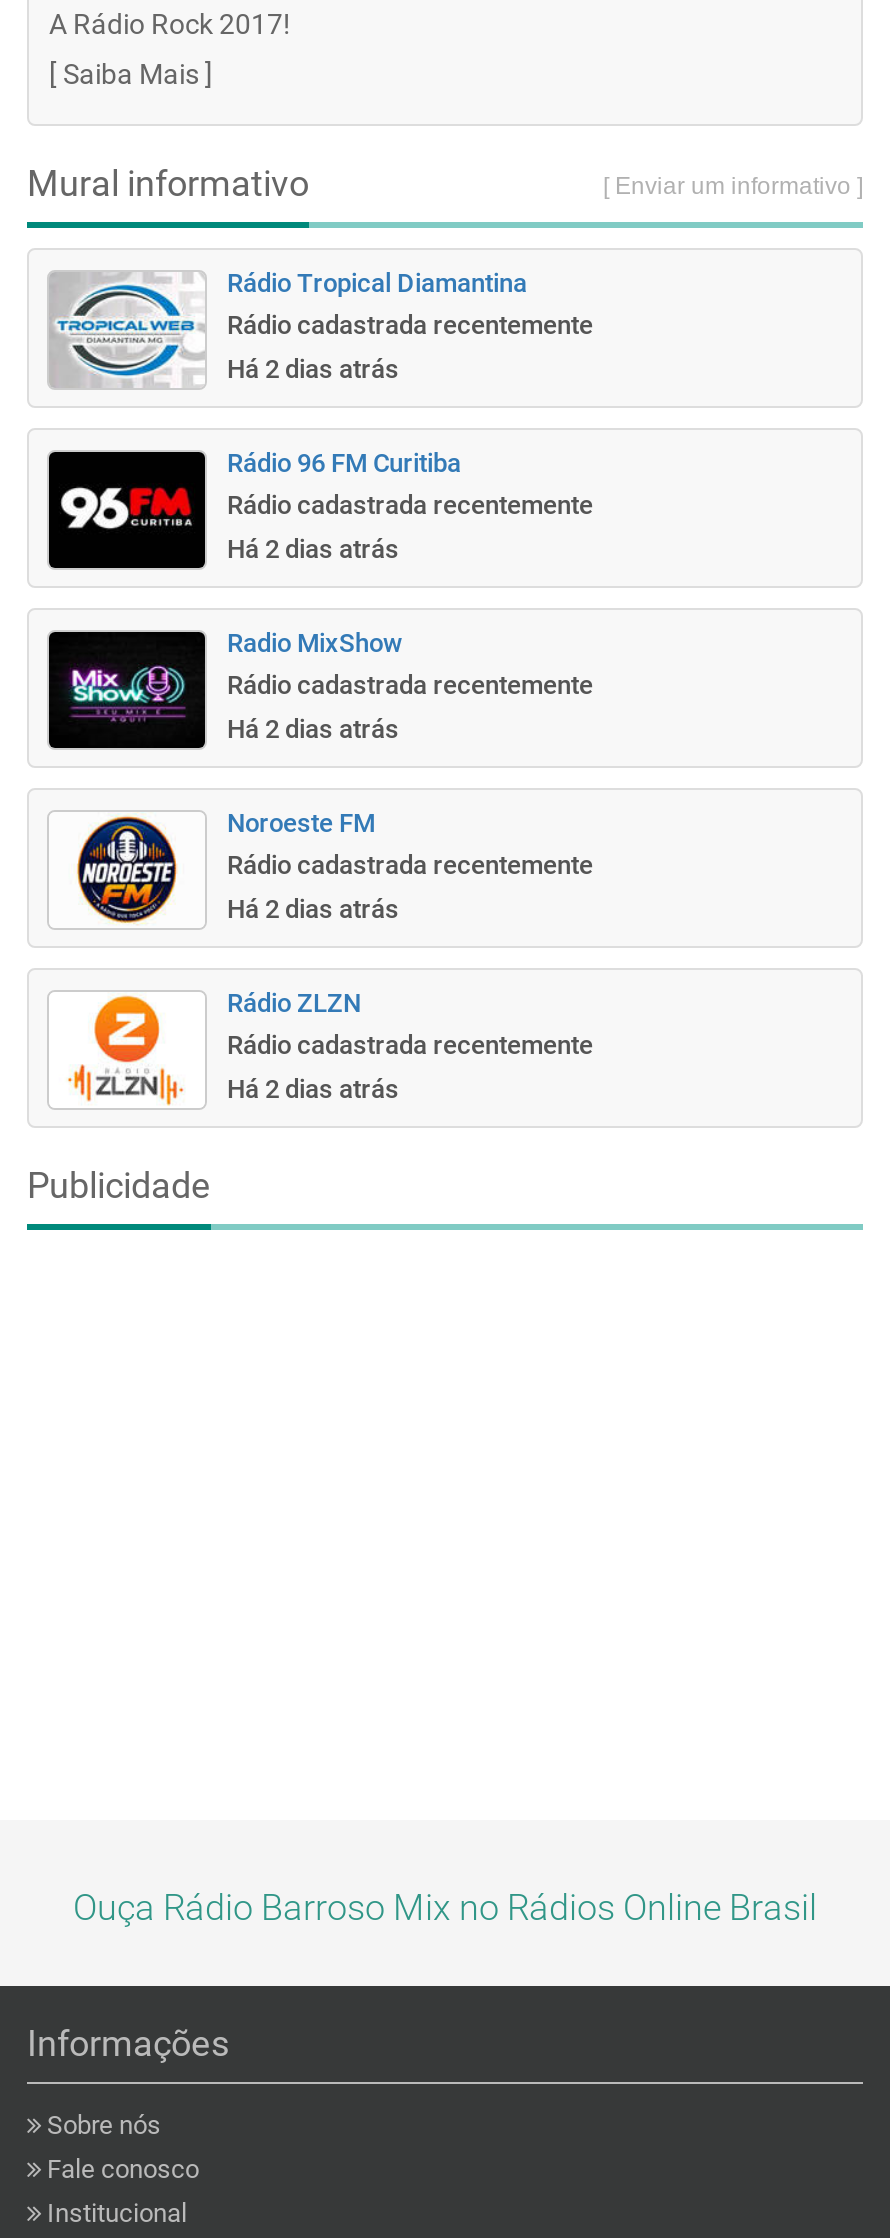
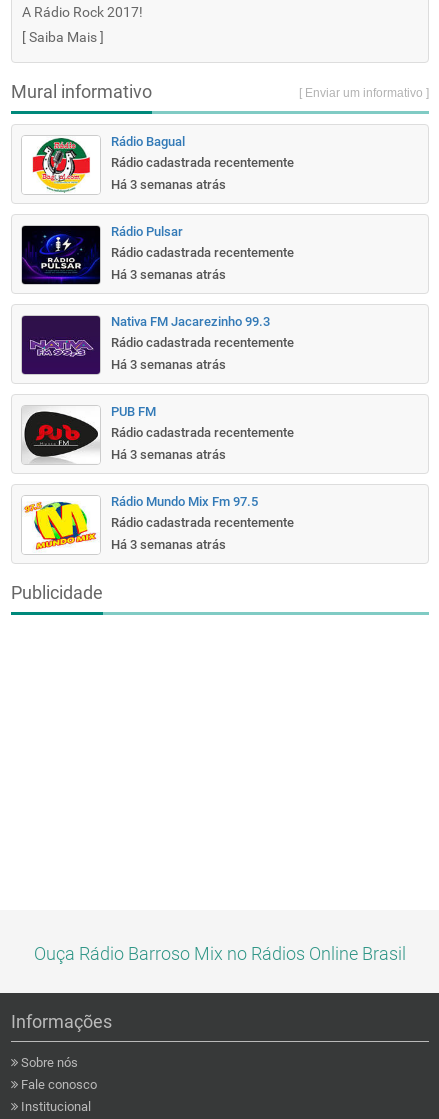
- [image]
- Rádio Tropical Diamantina
+ [image]
+ Rádio Bagual

- Há 2 dias atrás
+ Há 3 semanas atrás

- [image]
- Rádio 96 FM Curitiba
+ [image]
+ Rádio Pulsar

- Há 2 dias atrás
+ Há 3 semanas atrás

- [image]
- Radio MixShow
+ [image]
+ Nativa FM Jacarezinho 99.3

- Há 2 dias atrás
+ Há 3 semanas atrás

- [image]
- Noroeste FM
+ [image]
+ PUB FM

- Há 2 dias atrás
+ Há 3 semanas atrás

- [image]
- Rádio ZLZN
+ [image]
+ Rádio Mundo Mix Fm 97.5

- Há 2 dias atrás
+ Há 3 semanas atrás
